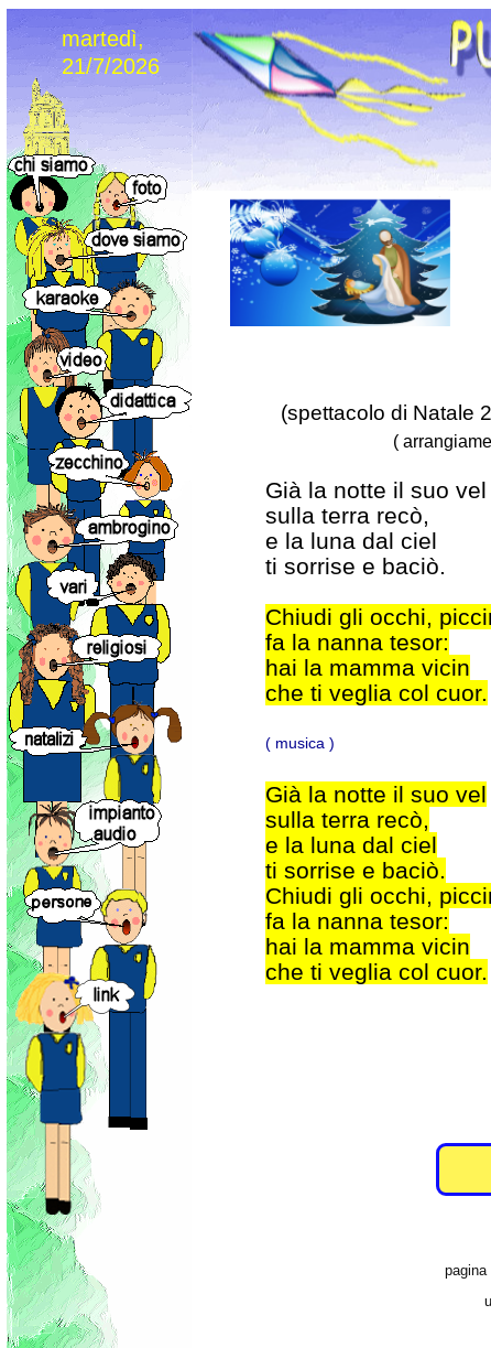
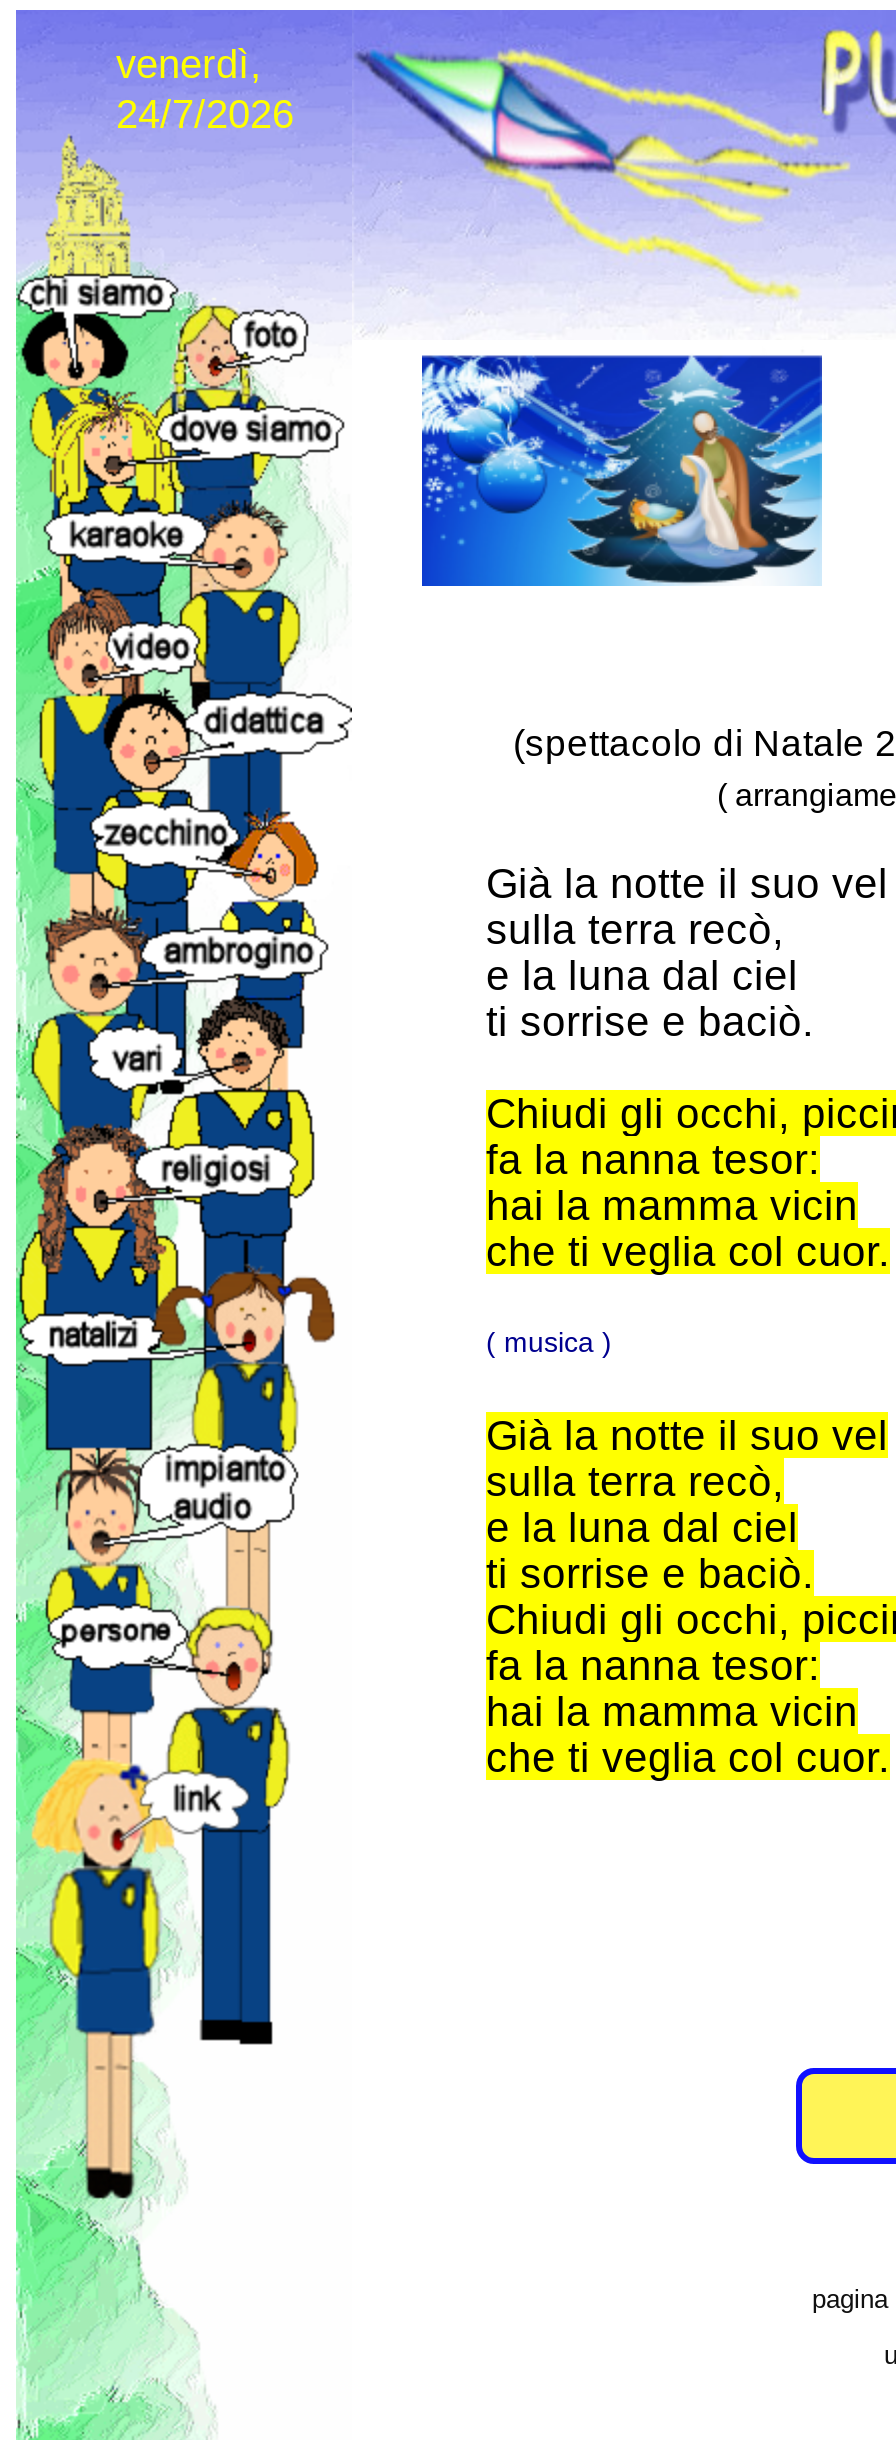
- martedì,
- 21/7/2026
+ venerdì,
+ 24/7/2026
